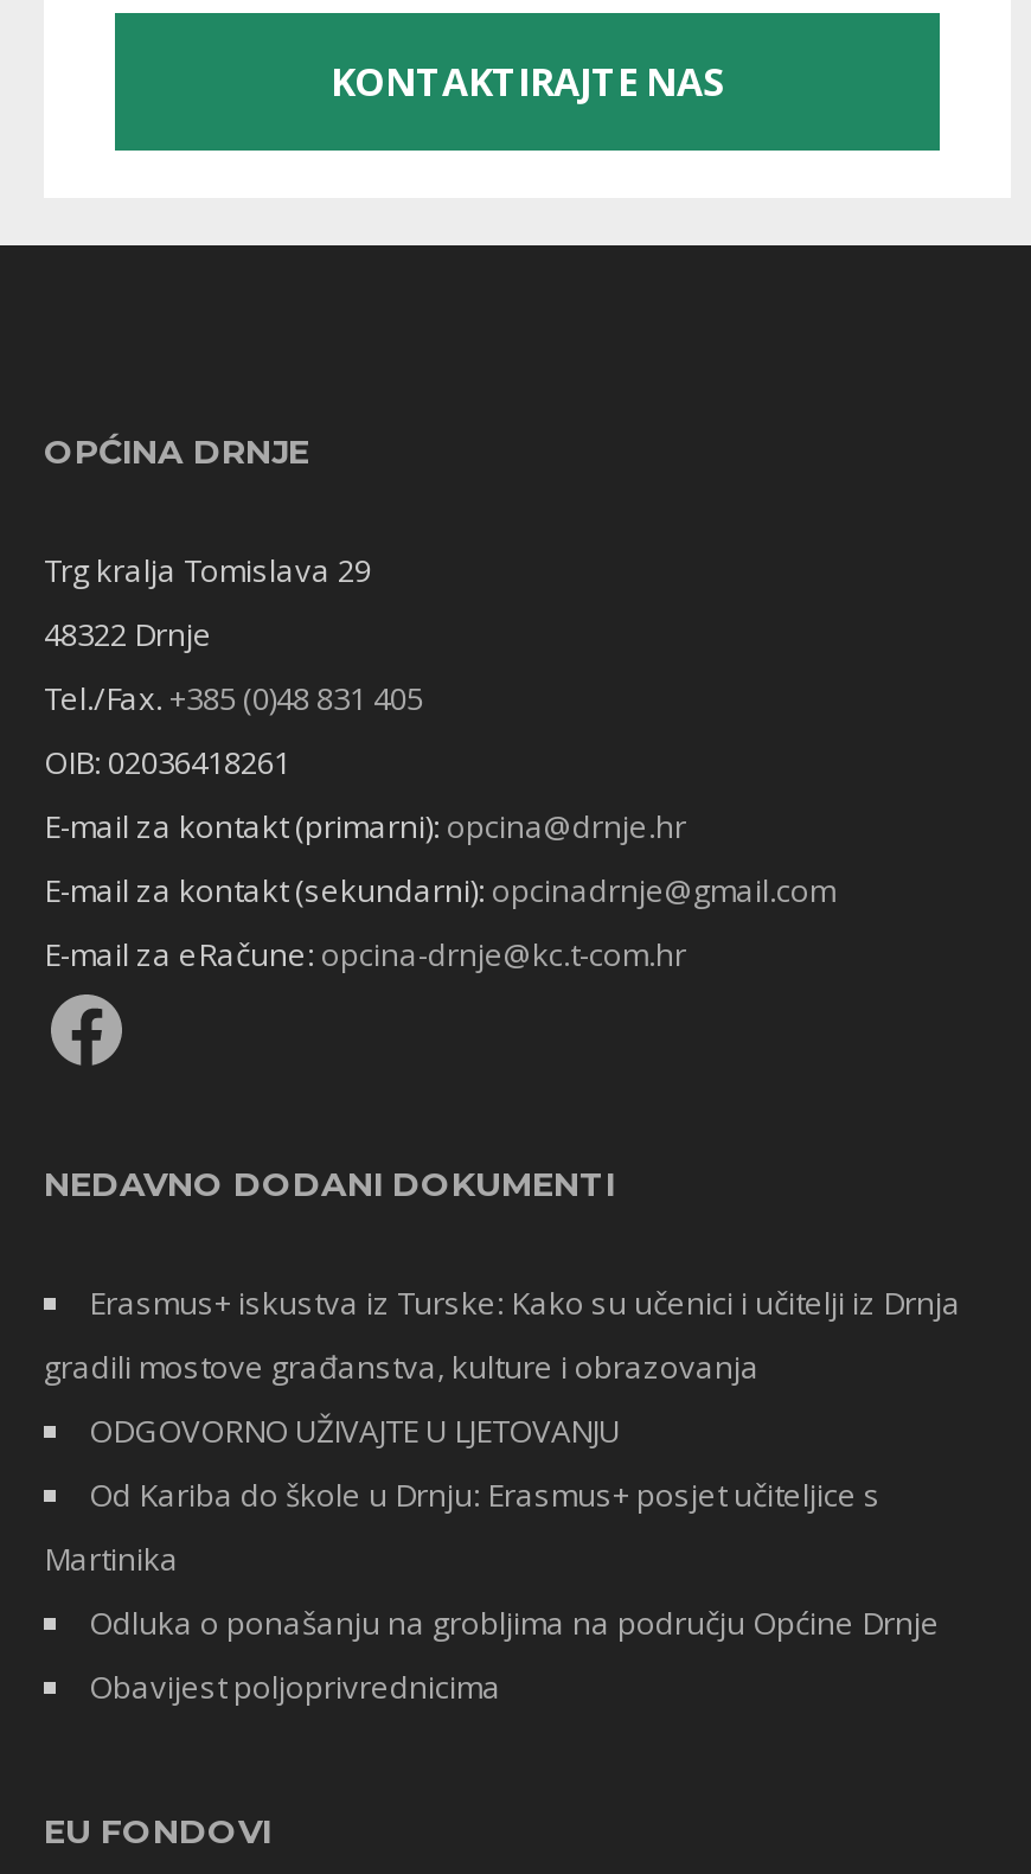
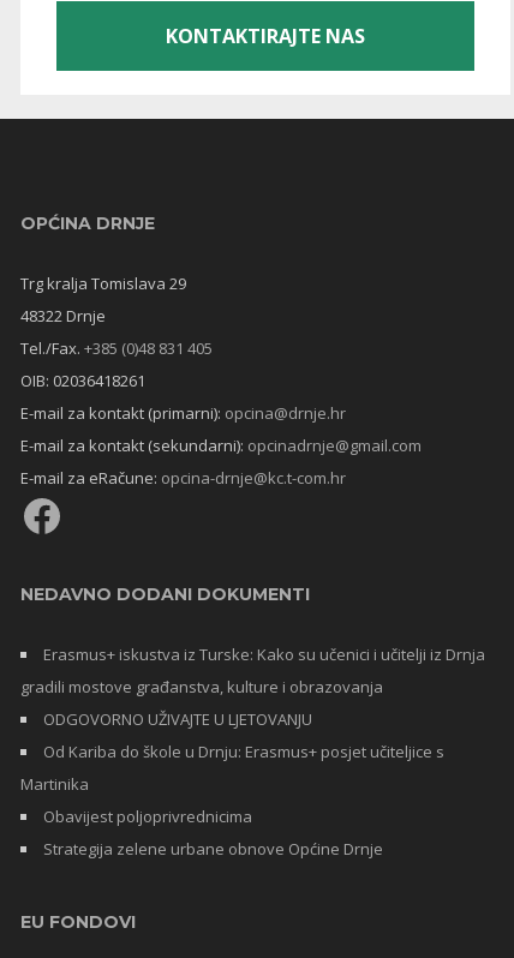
- Odluka o ponašanju na grobljima na području Općine Drnje

moved up: Obavijest poljoprivrednicima

+ Strategija zelene urbane obnove Općine Drnje
